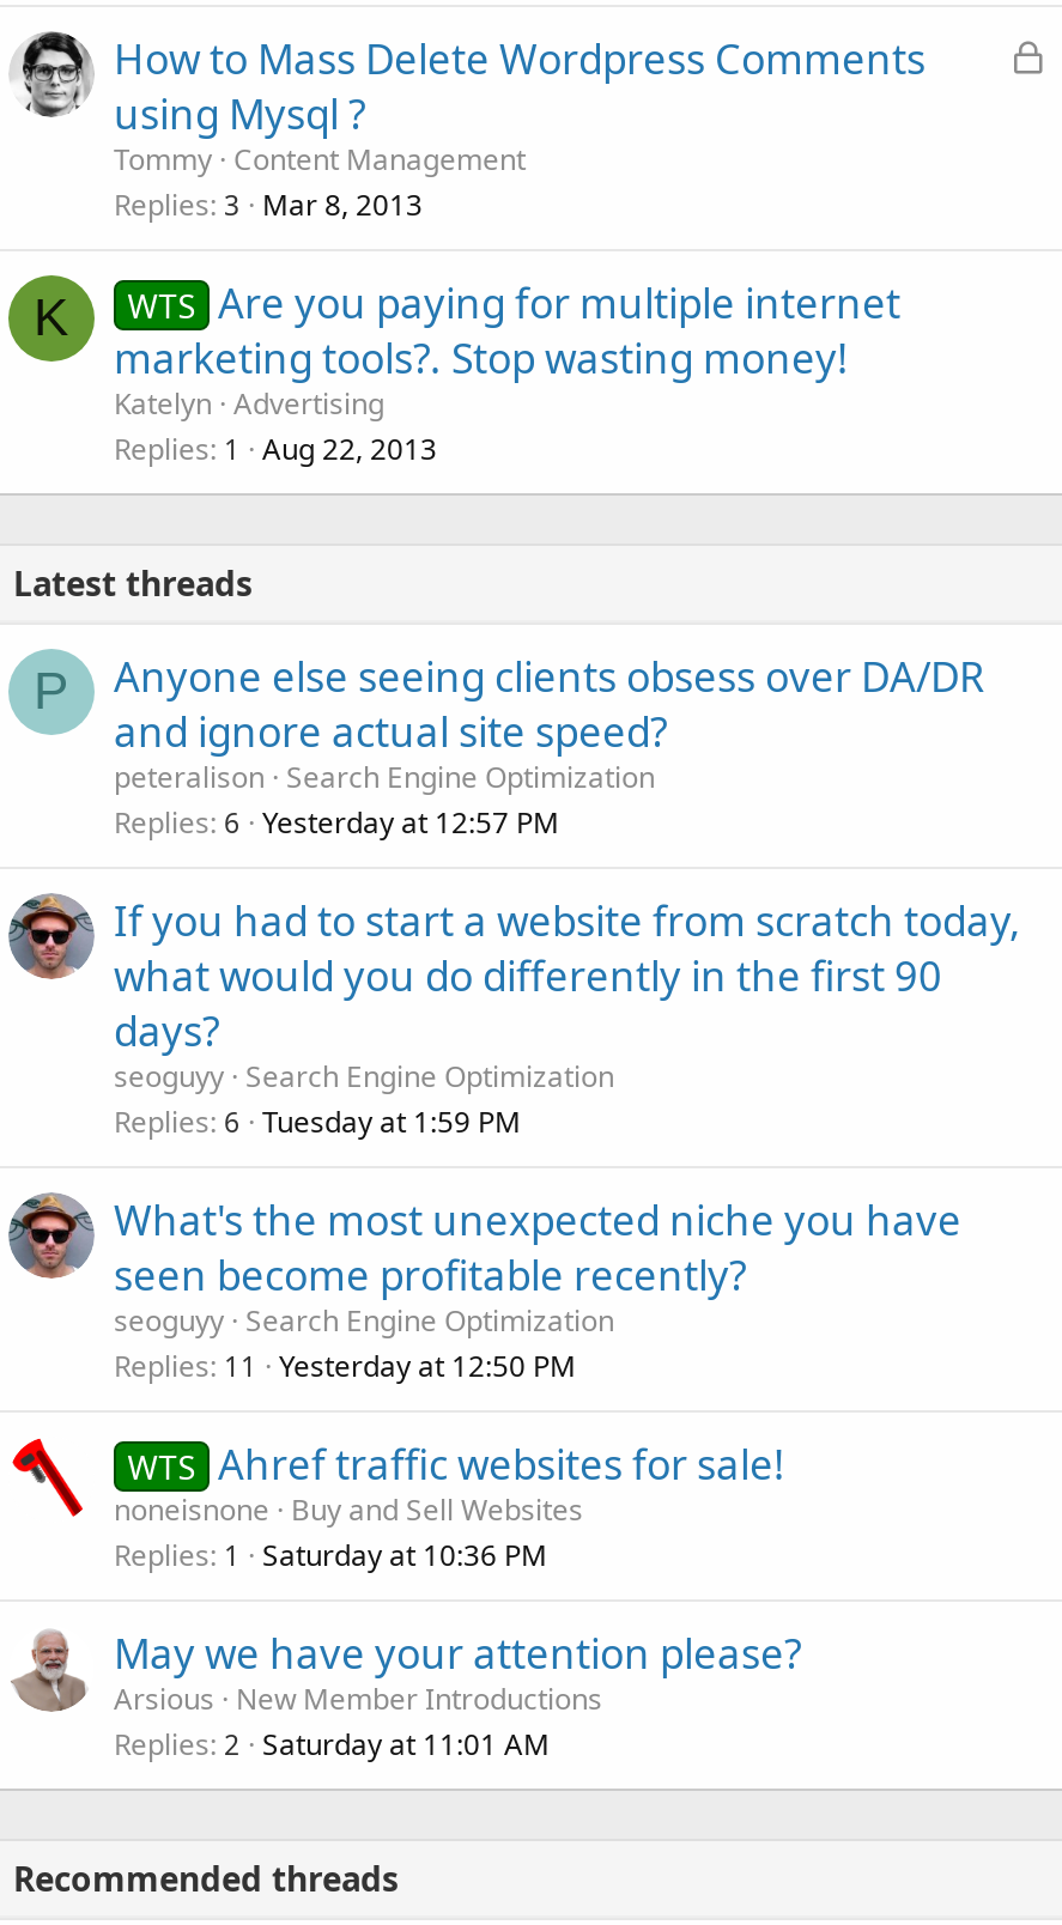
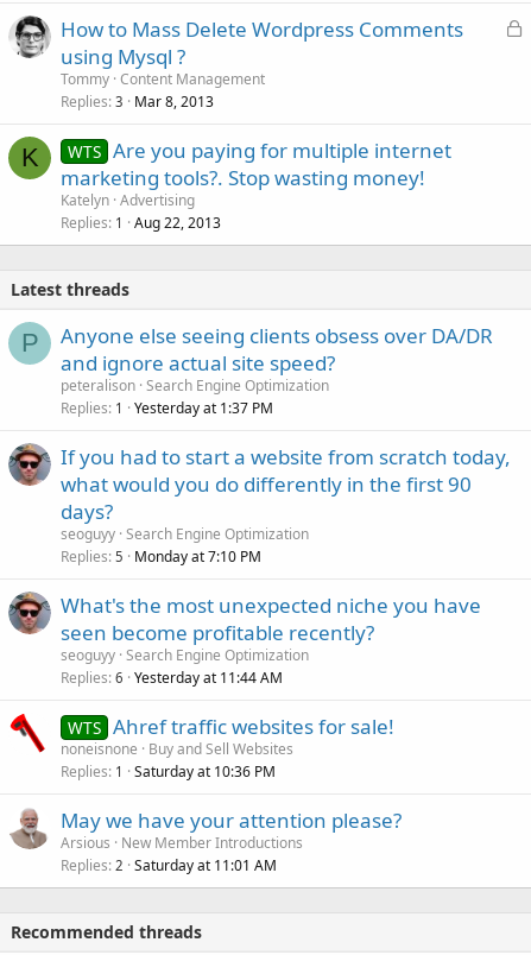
- Replies 6 Yesterday at 12:57 PM
+ Replies 1 Yesterday at 1:37 PM

- Replies 6 Tuesday at 1:59 PM
+ Replies 5 Monday at 7:10 PM

- Replies 11 Yesterday at 12:50 PM
+ Replies 6 Yesterday at 11:44 AM
